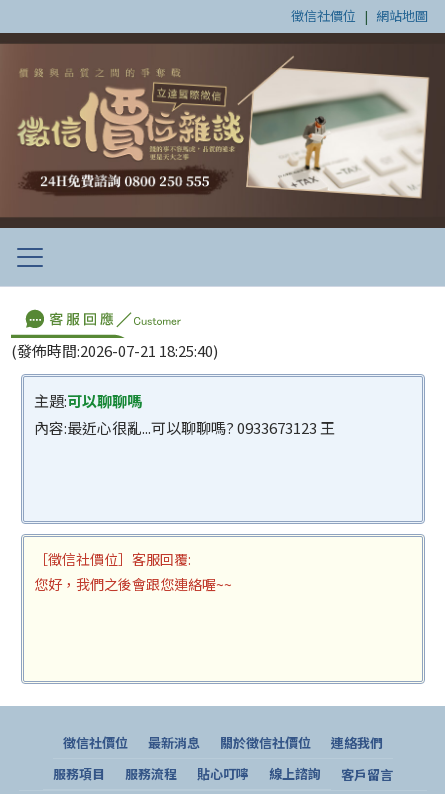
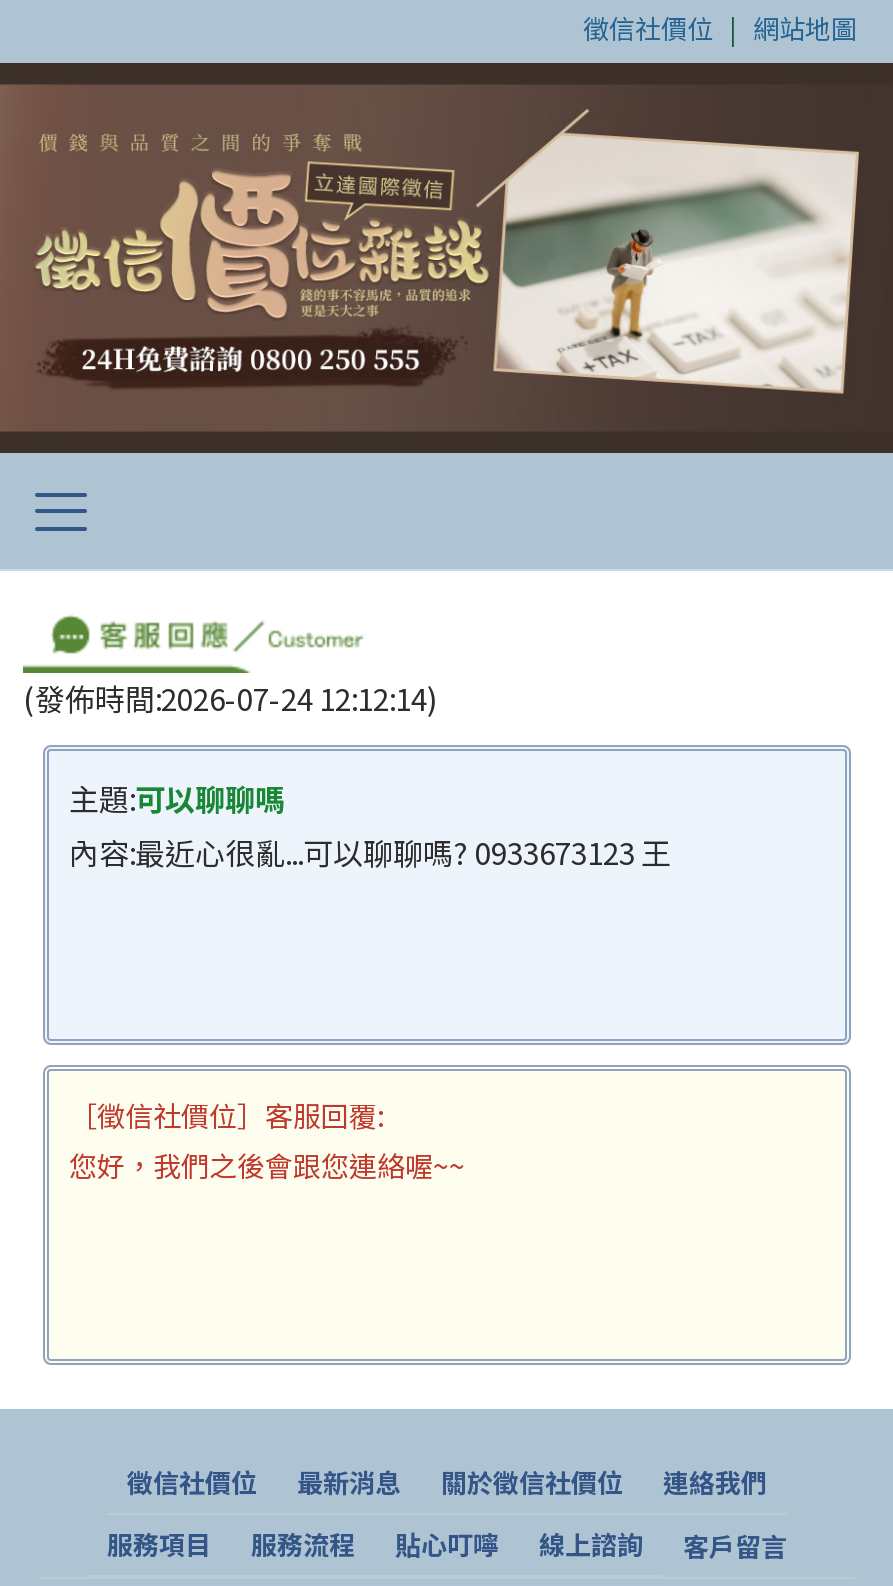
- (發佈時間:2026-07-21 18:25:40)
+ (發佈時間:2026-07-24 12:12:14)
